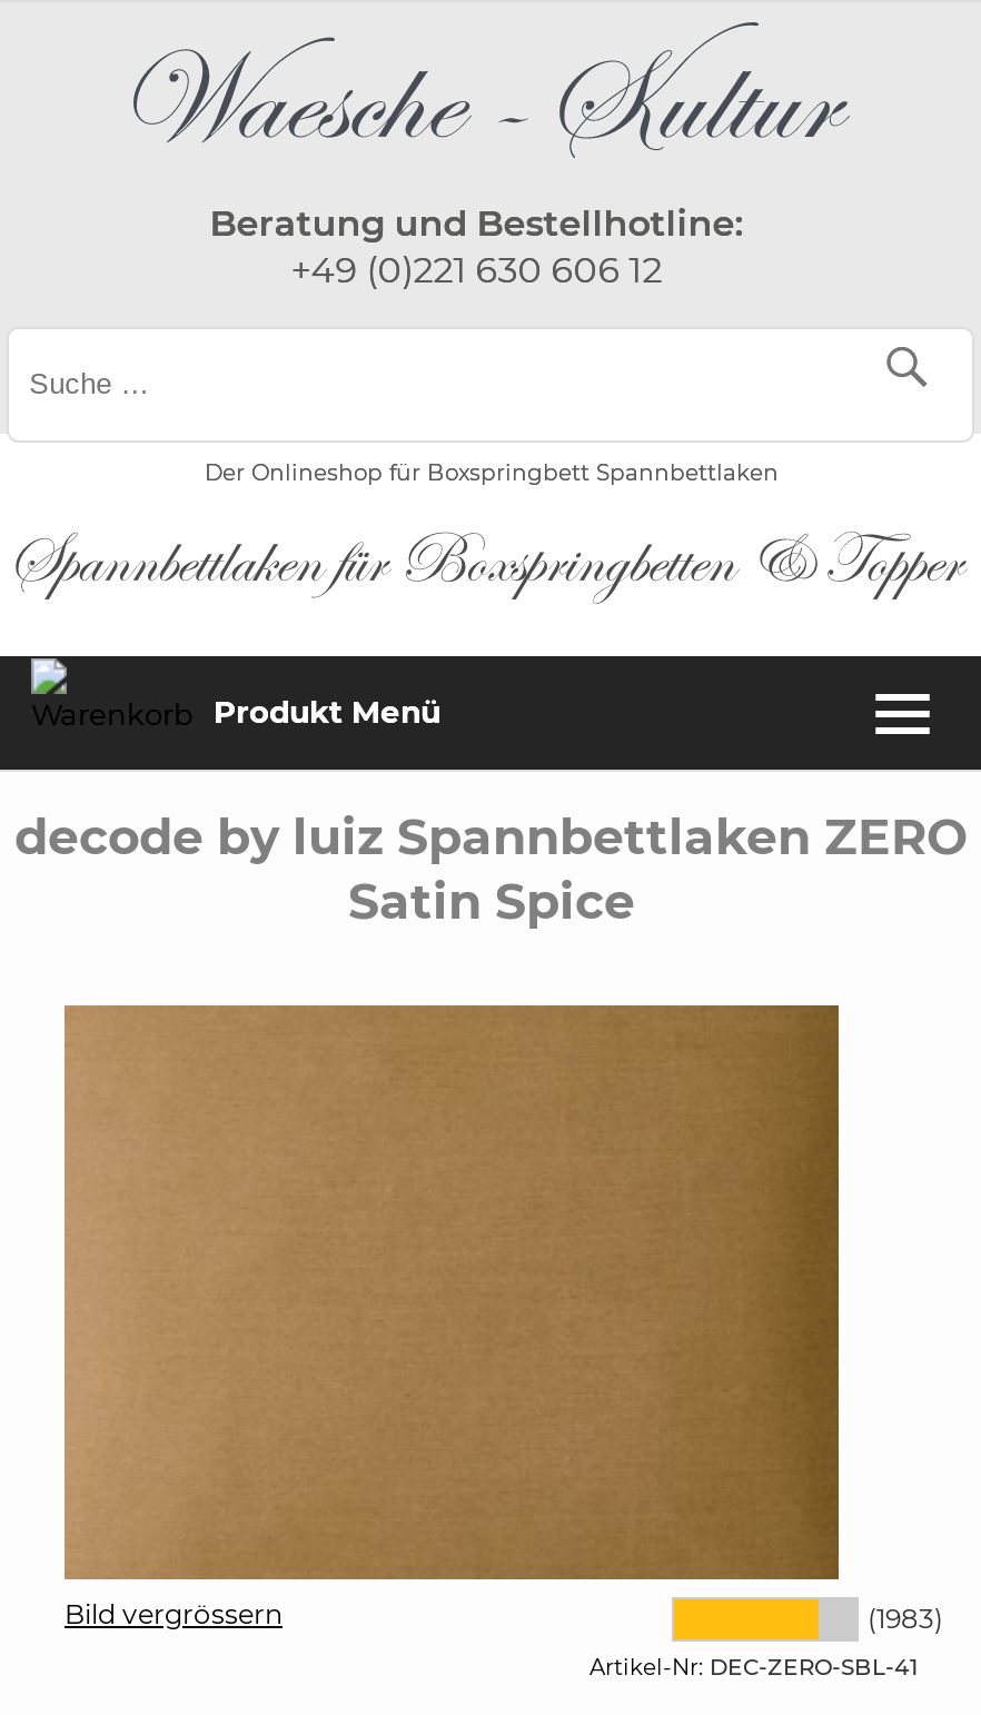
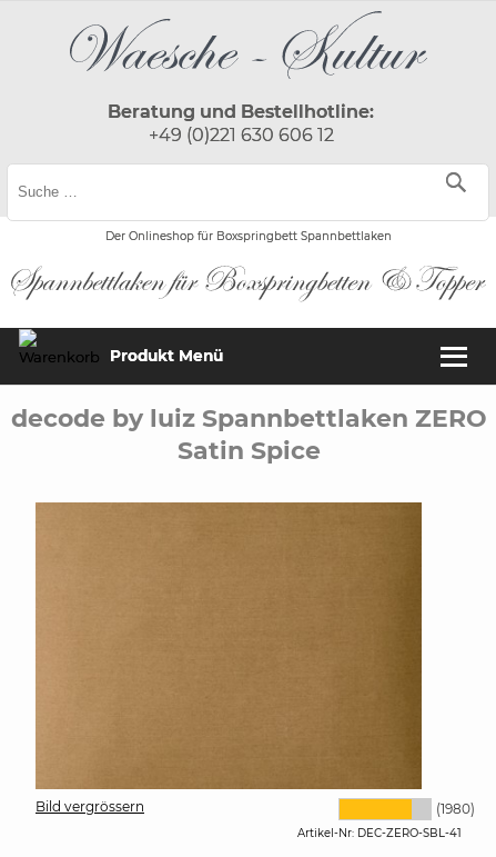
- (1983)
+ (1980)
